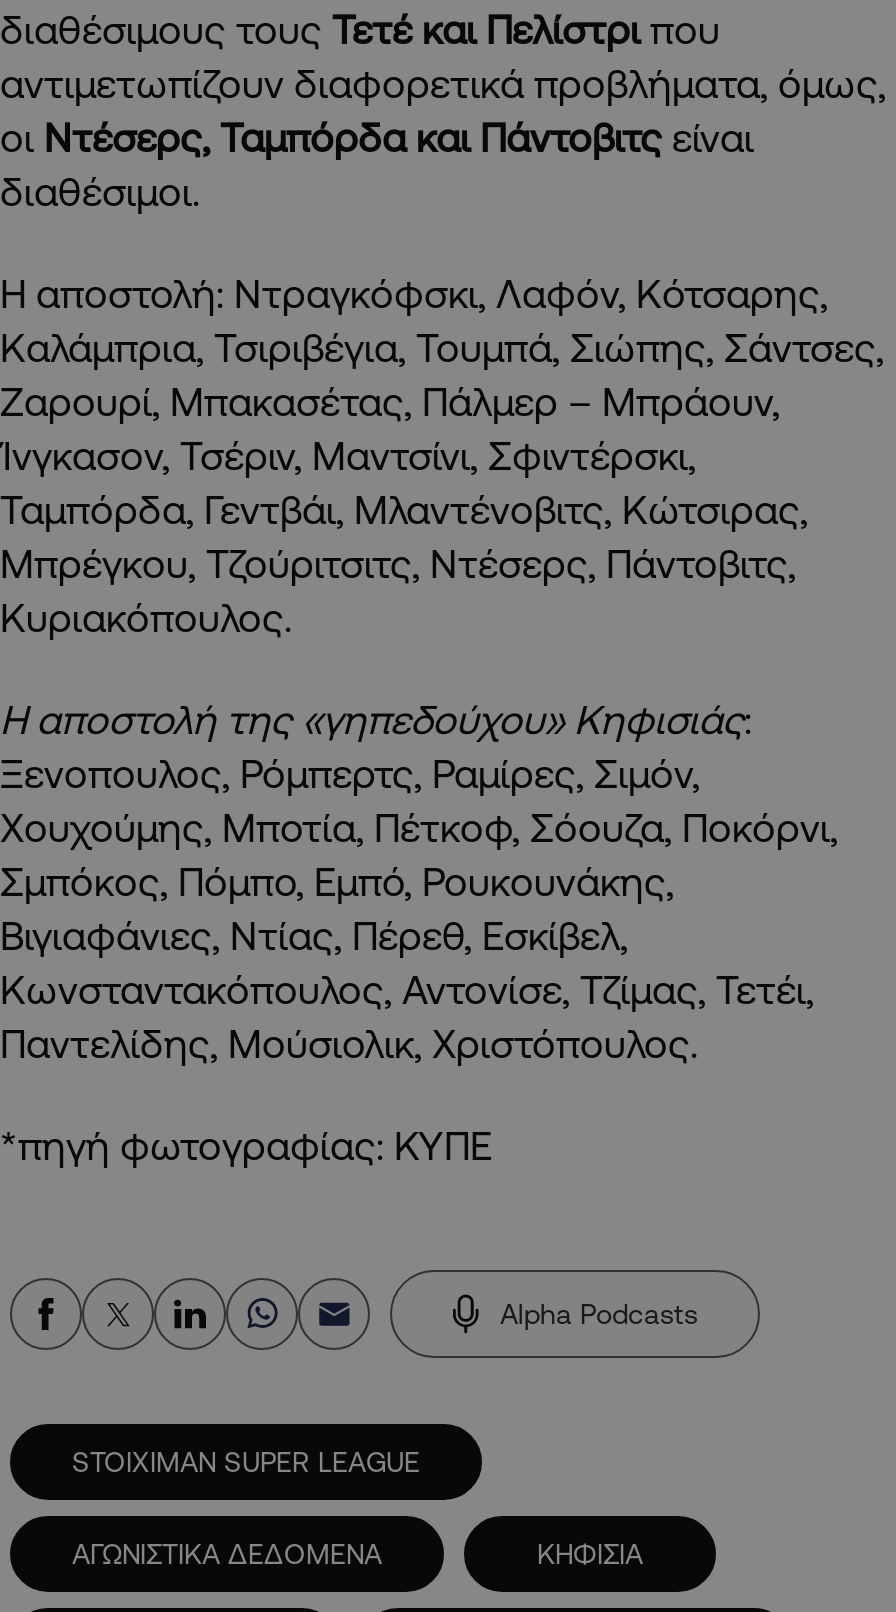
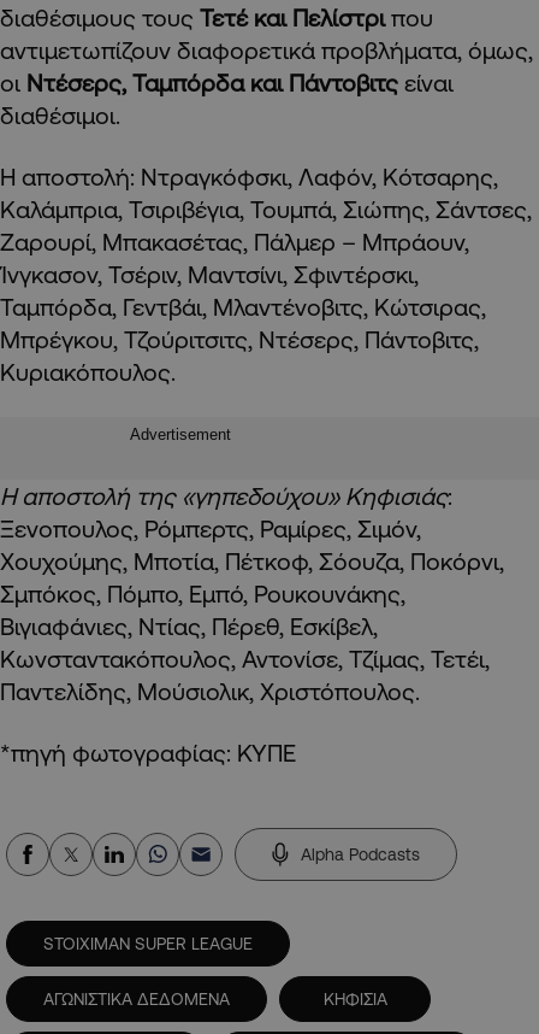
+ Advertisement
